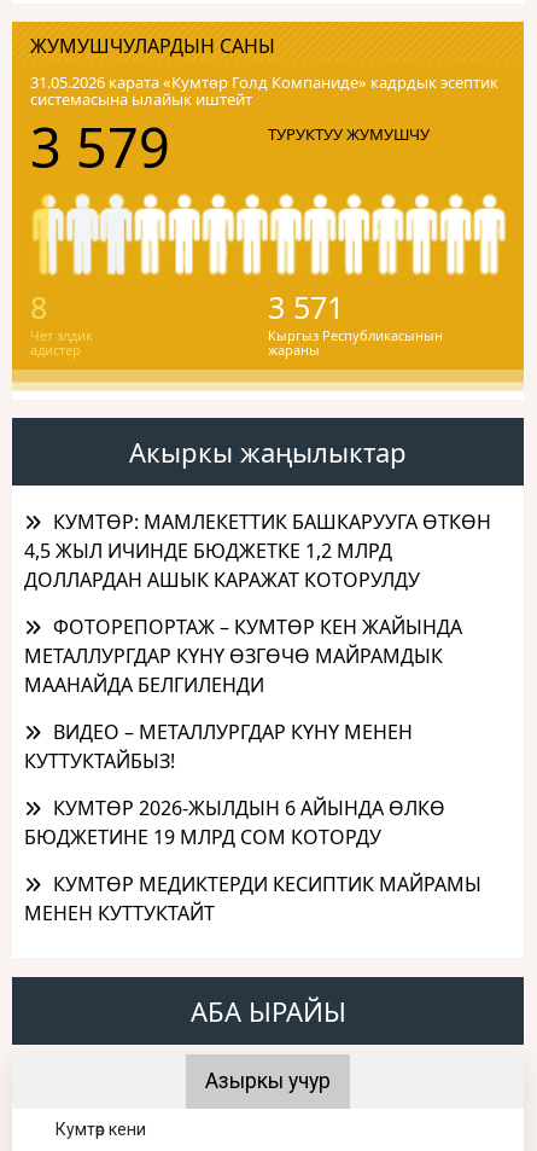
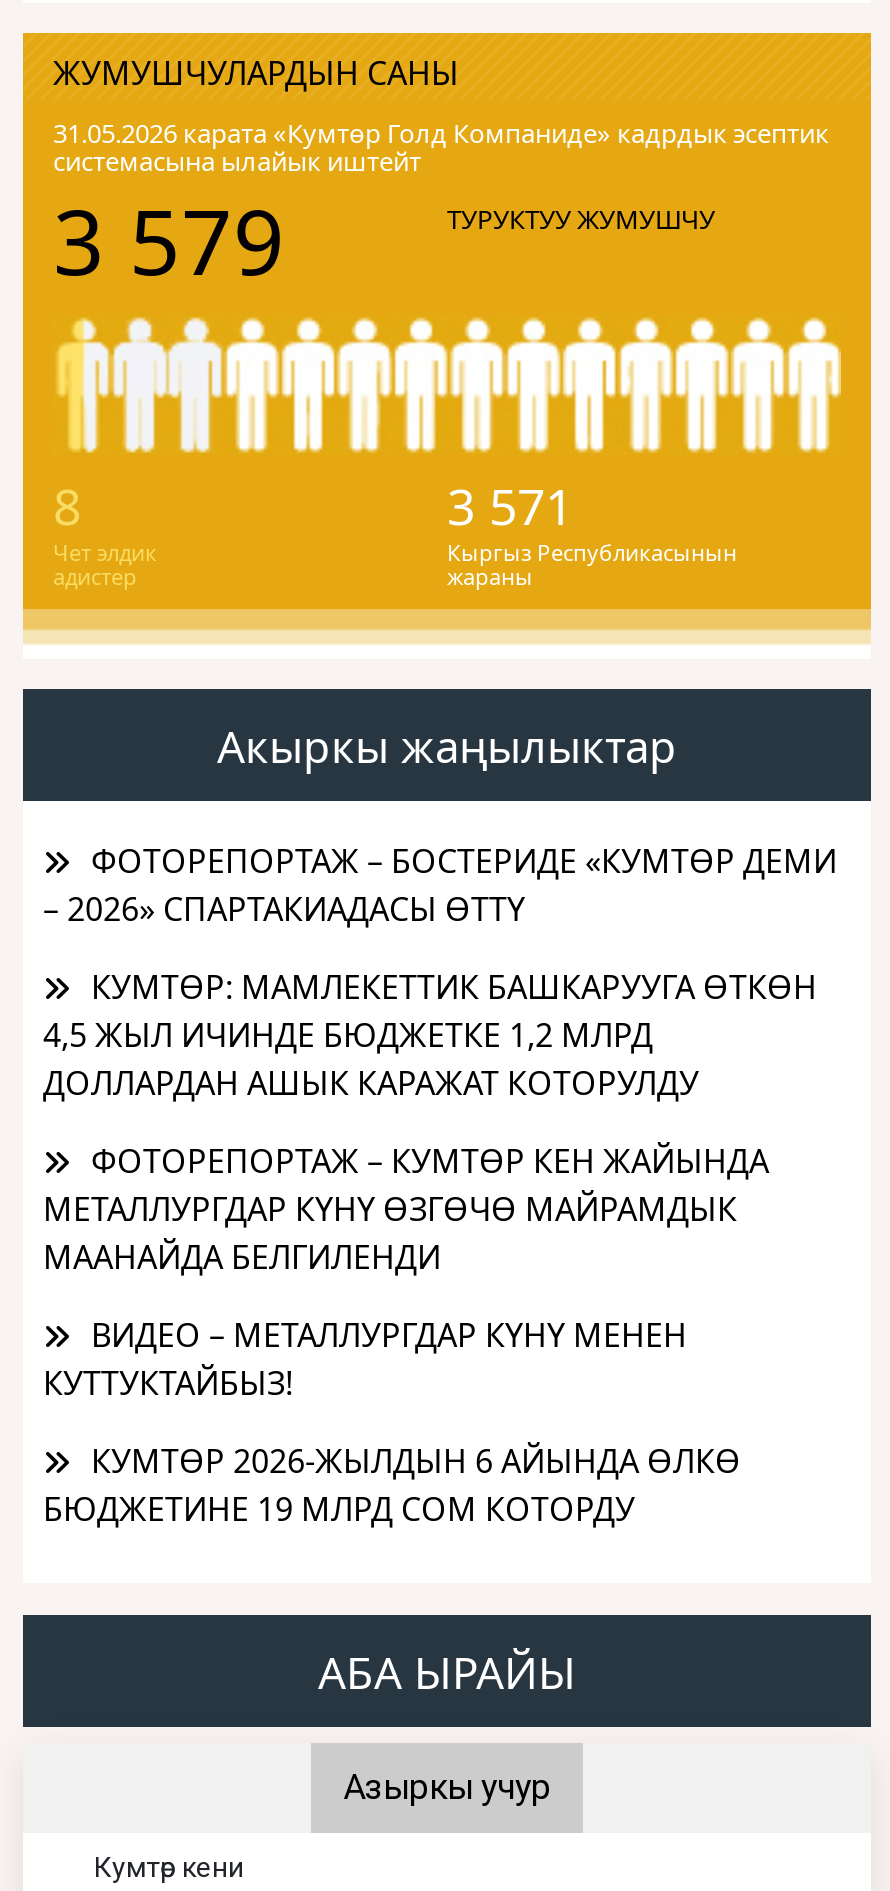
+ ФОТОРЕПОРТАЖ – БОСТЕРИДЕ «КУМТӨР ДЕМИ
+ – 2026» СПАРТАКИАДАСЫ ӨТТҮ

moved down: КУМТӨР: МАМЛЕКЕТТИК БАШКАРУУГА ӨТКӨН | 4,5 ЖЫЛ ИЧИНДЕ БЮДЖЕТКЕ 1,2 МЛРД | ДОЛЛАРДАН АШЫК КАРАЖАТ КОТОРУЛДУ | ... | КУМТӨР 2026-ЖЫЛДЫН 6 АЙЫНДА ӨЛКӨ | БЮДЖЕТИНЕ 19 МЛРД СОМ КОТОРДУ

- КУМТӨР МЕДИКТЕРДИ КЕСИПТИК МАЙРАМЫ
- МЕНЕН КУТТУКТАЙТ
